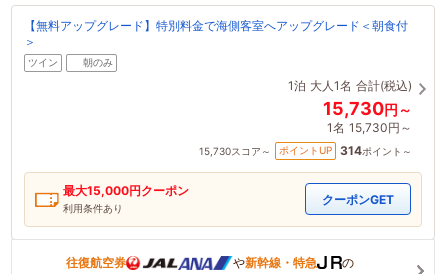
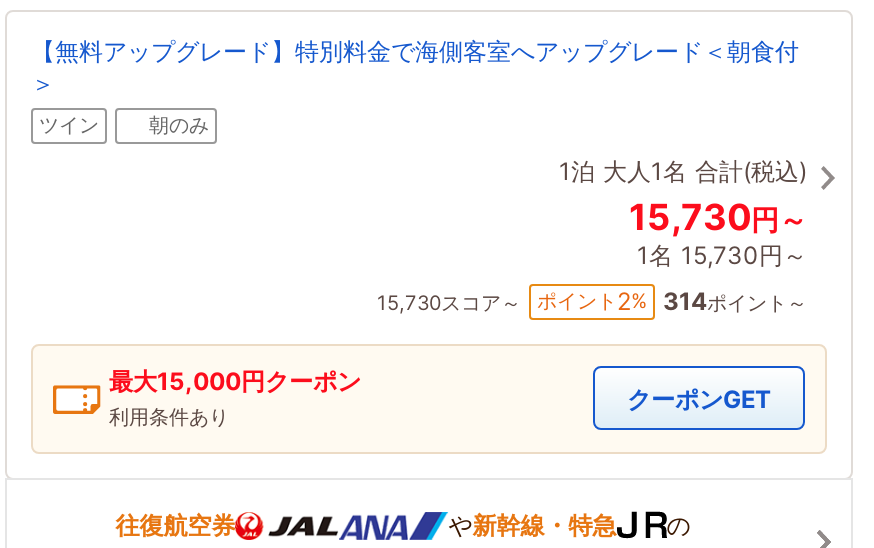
- ポイントUP
- 314ポイント～
+ ポイント2% 314ポイント～
